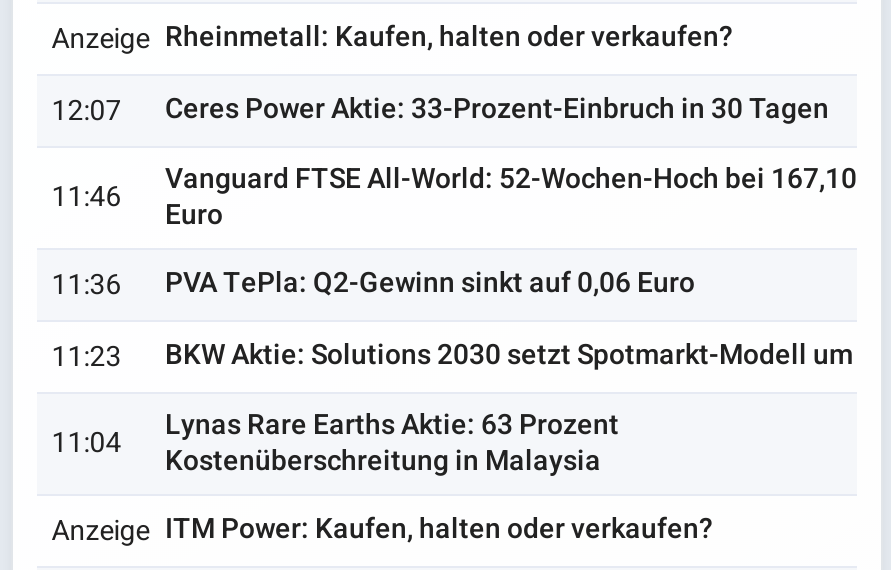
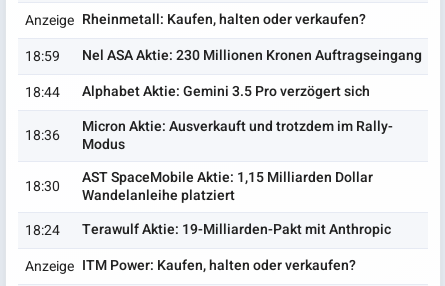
- 12:07
- Ceres Power Aktie: 33-Prozent-Einbruch in 30 Tagen
+ 18:59
+ Nel ASA Aktie: 230 Millionen Kronen Auftragseingang

- 11:46
- Vanguard FTSE All-World: 52-Wochen-Hoch bei 167,10
- Euro
+ 18:44
+ Alphabet Aktie: Gemini 3.5 Pro verzögert sich

- 11:36
- PVA TePla: Q2-Gewinn sinkt auf 0,06 Euro
+ 18:36
+ Micron Aktie: Ausverkauft und trotzdem im Rally-
+ Modus

- 11:23
- BKW Aktie: Solutions 2030 setzt Spotmarkt-Modell um
+ 18:30
+ AST SpaceMobile Aktie: 1,15 Milliarden Dollar
+ Wandelanleihe platziert

- 11:04
- Lynas Rare Earths Aktie: 63 Prozent
- Kostenüberschreitung in Malaysia
+ 18:24
+ Terawulf Aktie: 19-Milliarden-Pakt mit Anthropic
